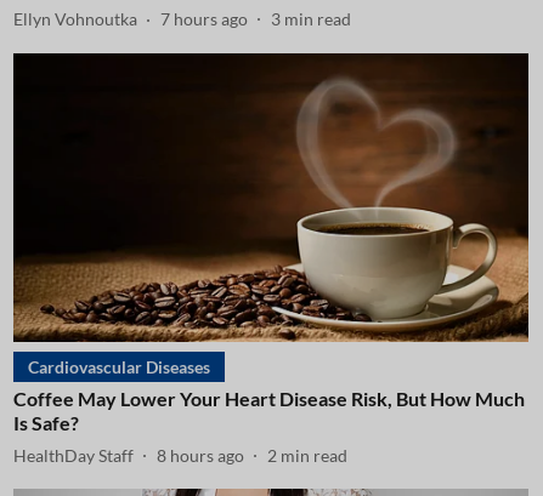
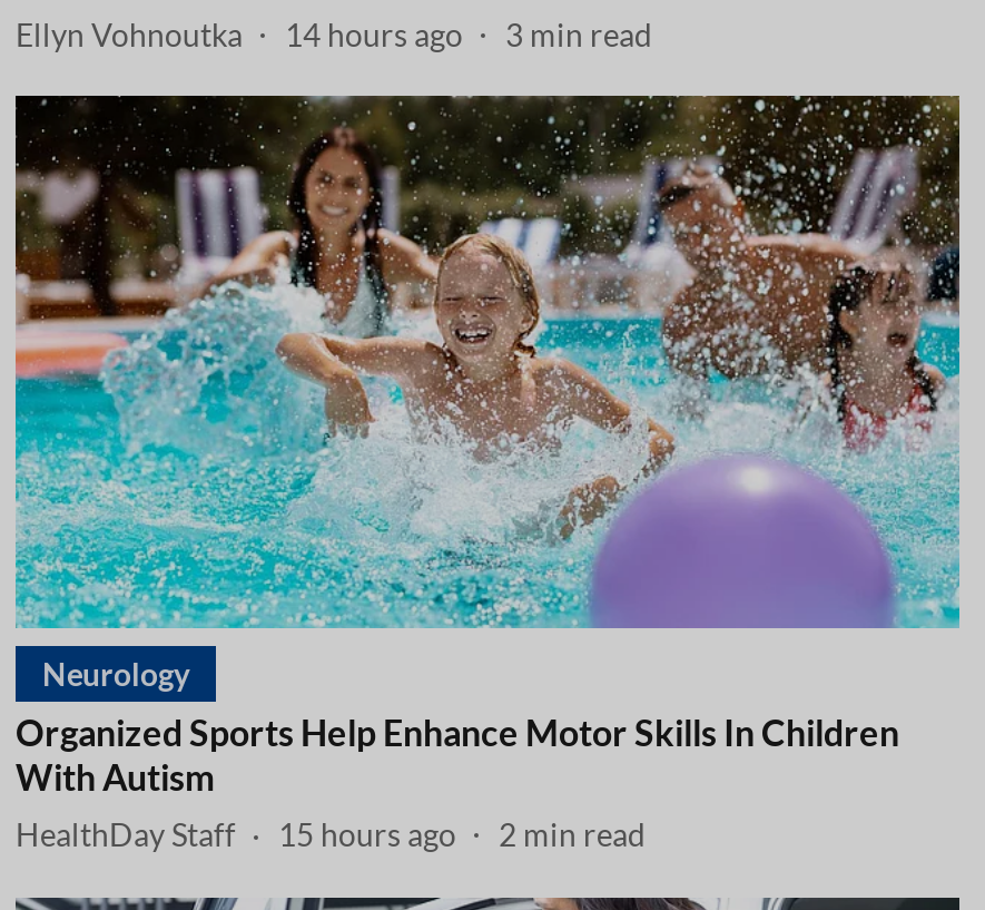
- Ellyn Vohnoutka 7 hours ago 3 min read
+ Ellyn Vohnoutka 14 hours ago 3 min read

- [image]
- Cardiovascular Diseases
- Coffee May Lower Your Heart Disease Risk, But How Much
- Is Safe?
+ [image]
+ Neurology
+ Organized Sports Help Enhance Motor Skills In Children
+ With Autism

- HealthDay Staff 8 hours ago 2 min read
+ HealthDay Staff 15 hours ago 2 min read
